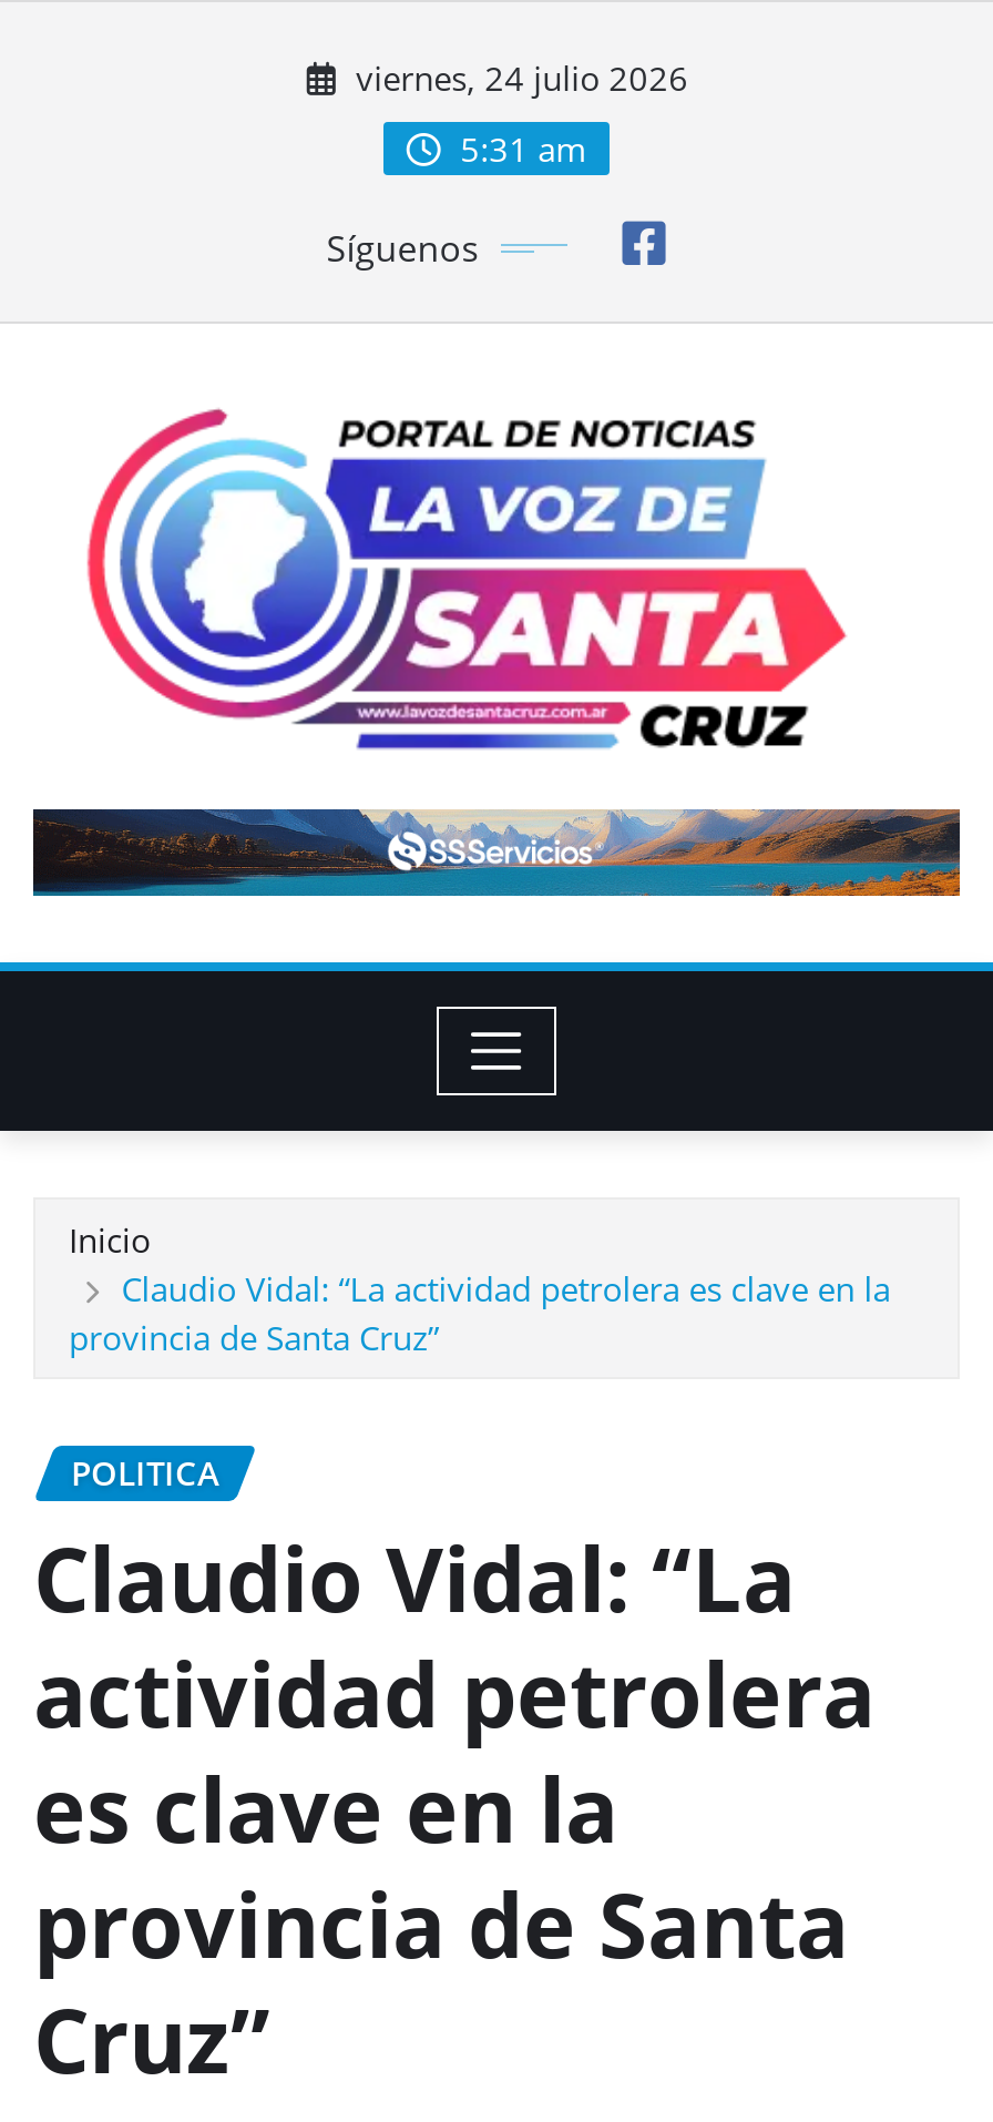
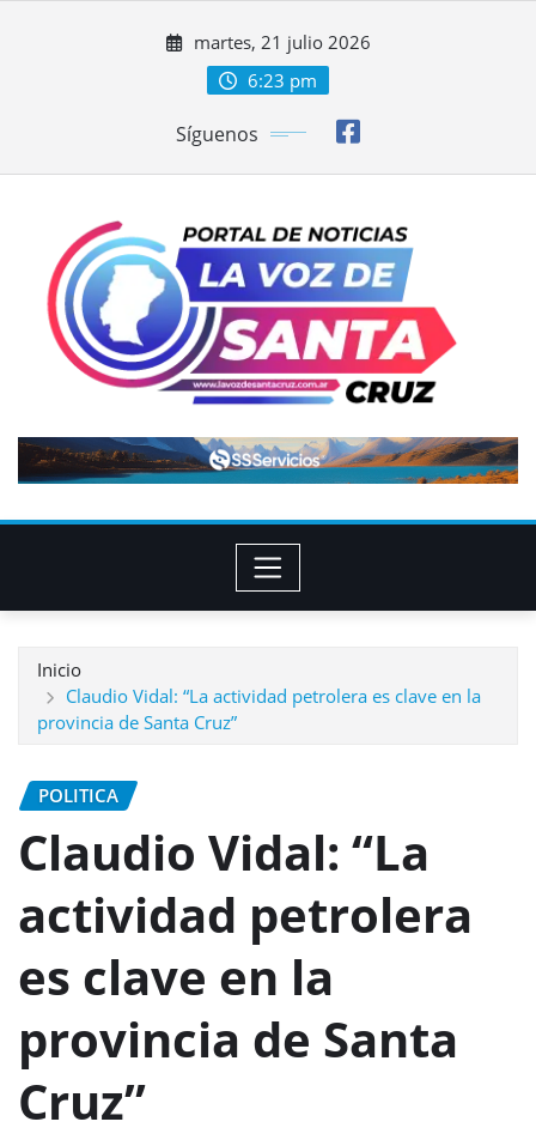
- viernes, 24 julio 2026
+ martes, 21 julio 2026

- 5:31 am
+ 6:23 pm
